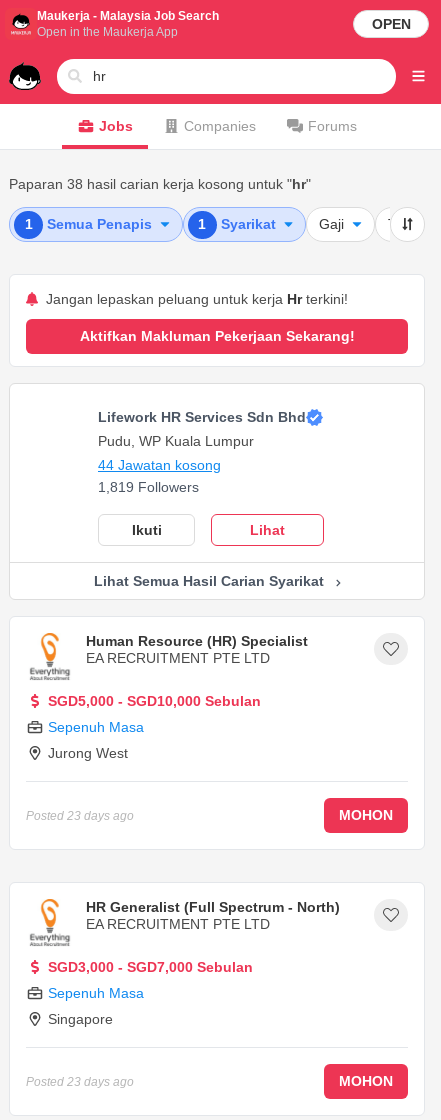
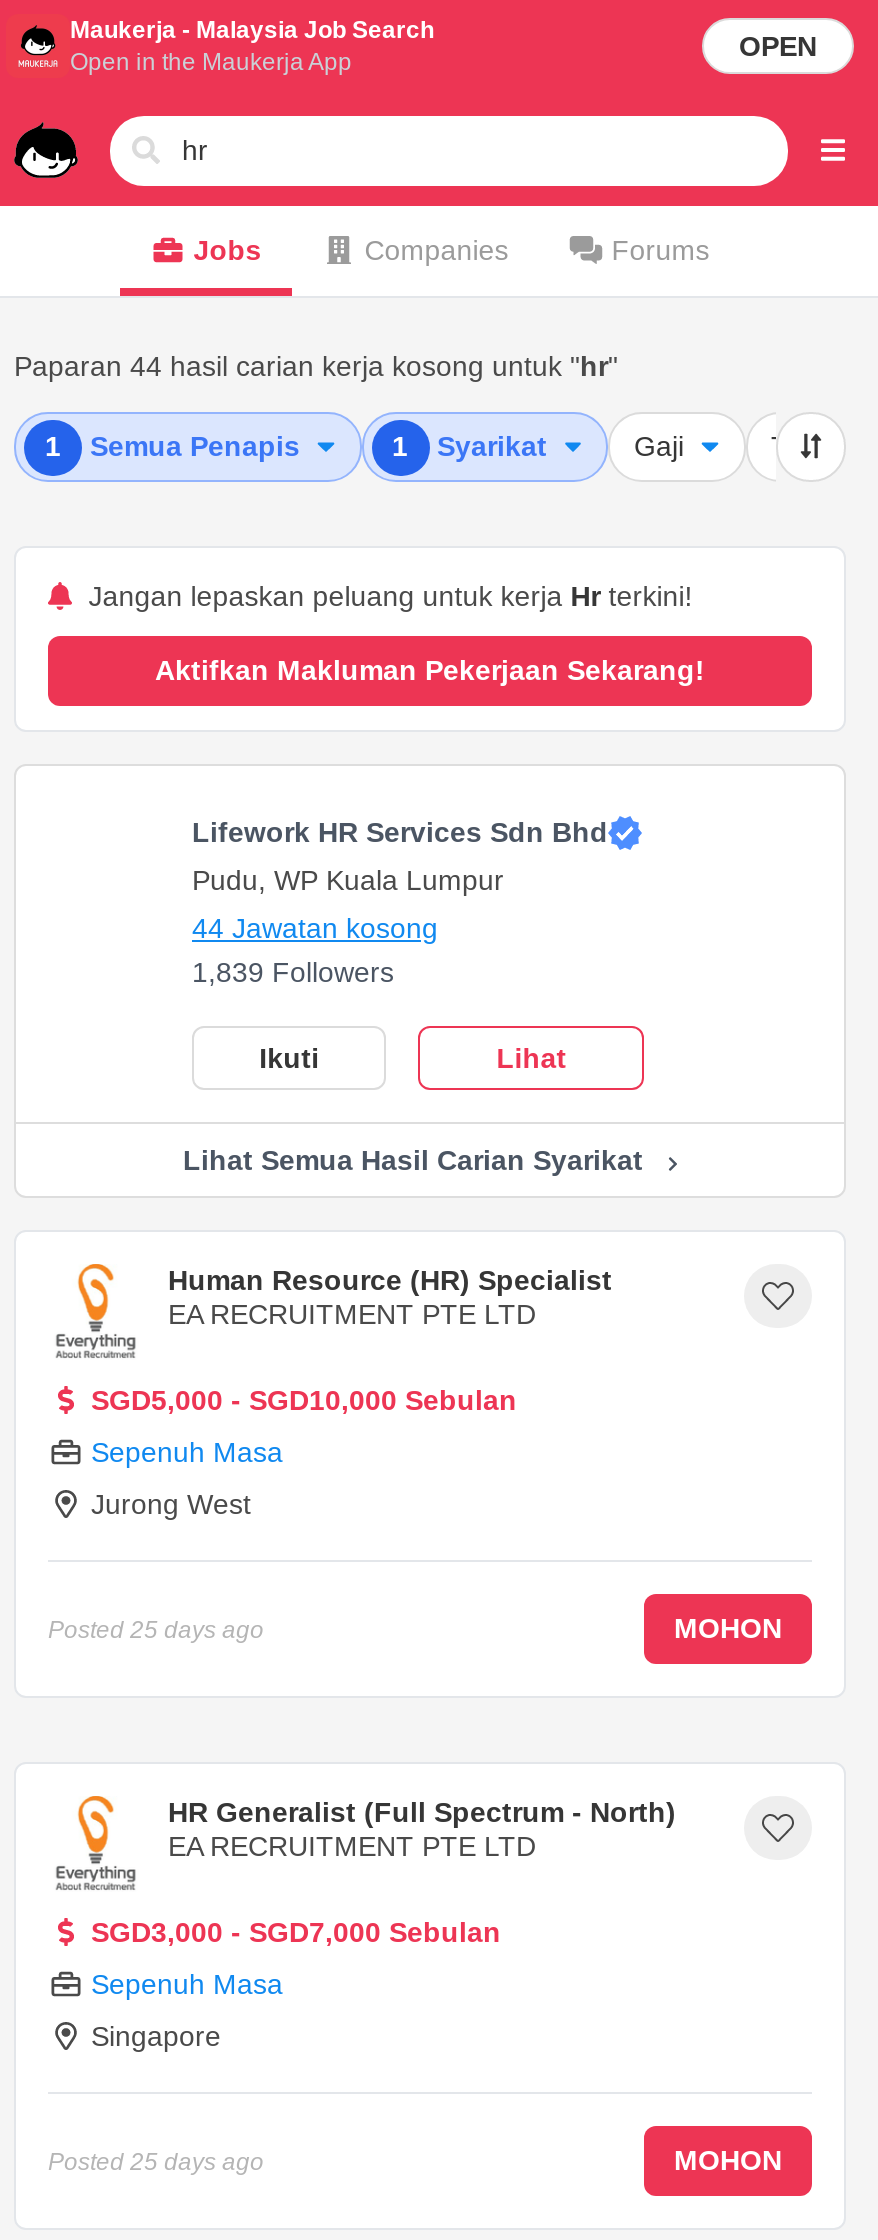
- Paparan 38 hasil carian kerja kosong untuk "hr"
+ Paparan 44 hasil carian kerja kosong untuk "hr"

- 1,819 Followers
+ 1,839 Followers

- Posted 23 days ago
+ Posted 25 days ago

- Posted 23 days ago
+ Posted 25 days ago
